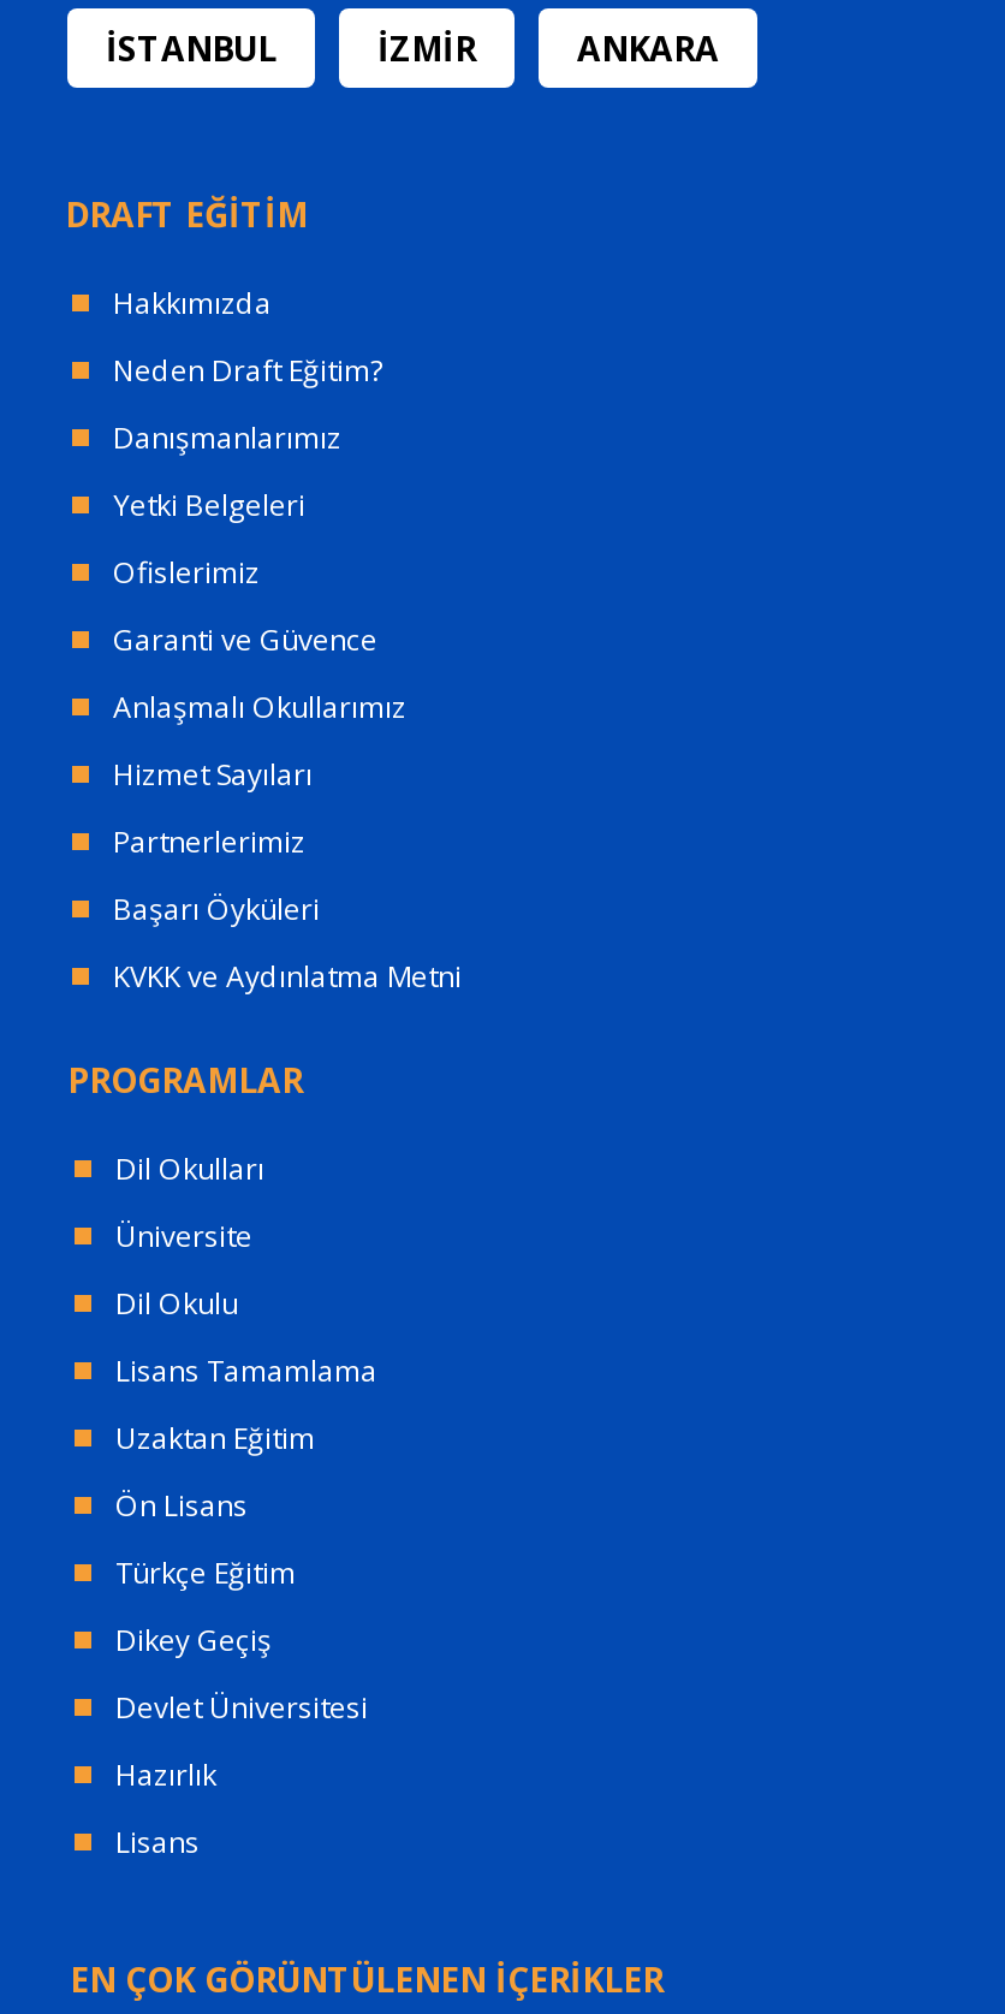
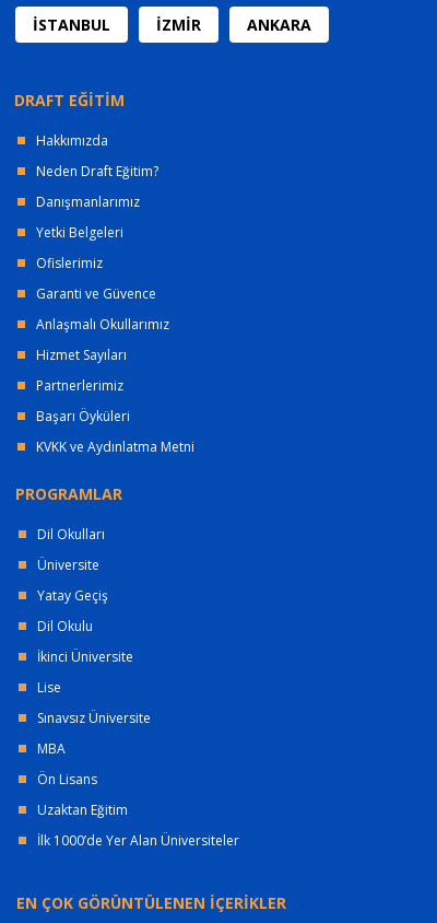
+ Yatay Geçiş

moved down: Dil Okulu

- Lisans Tamamlama
+ İkinci Üniversite
+ Lise
+ Sınavsız Üniversite
+ MBA

moved down: Uzaktan Eğitim

moved down: Ön Lisans

- Türkçe Eğitim
- Dikey Geçiş
- Devlet Üniversitesi
- Hazırlık
- Lisans
+ İlk 1000’de Yer Alan Üniversiteler
